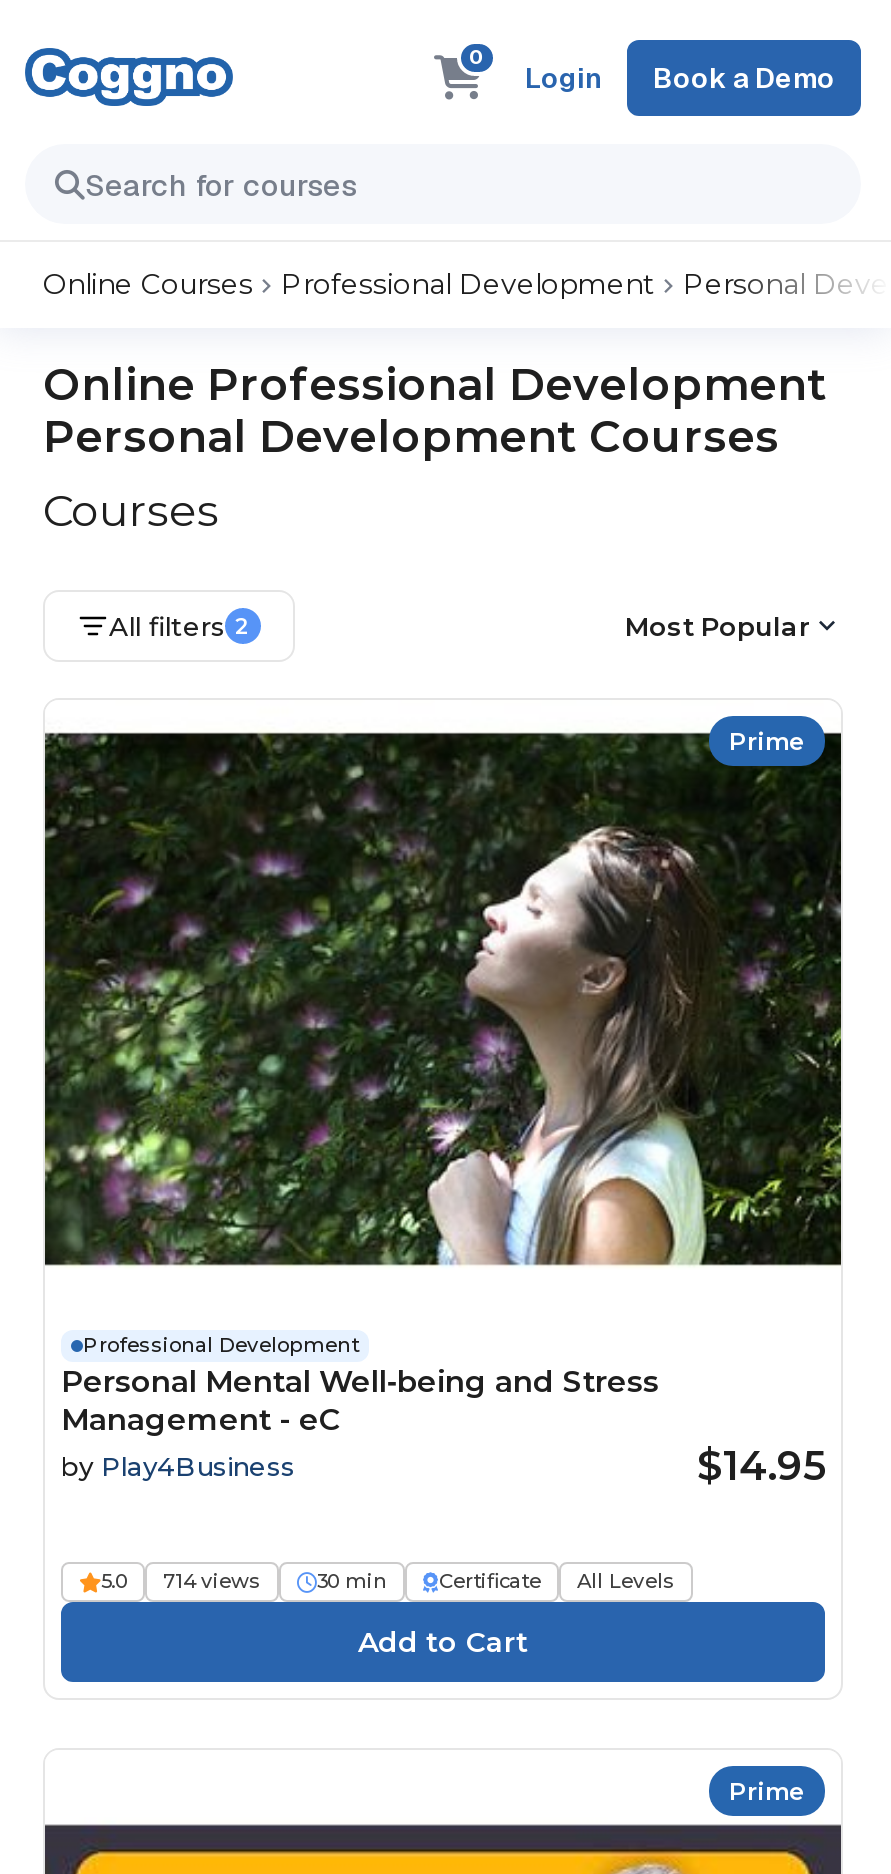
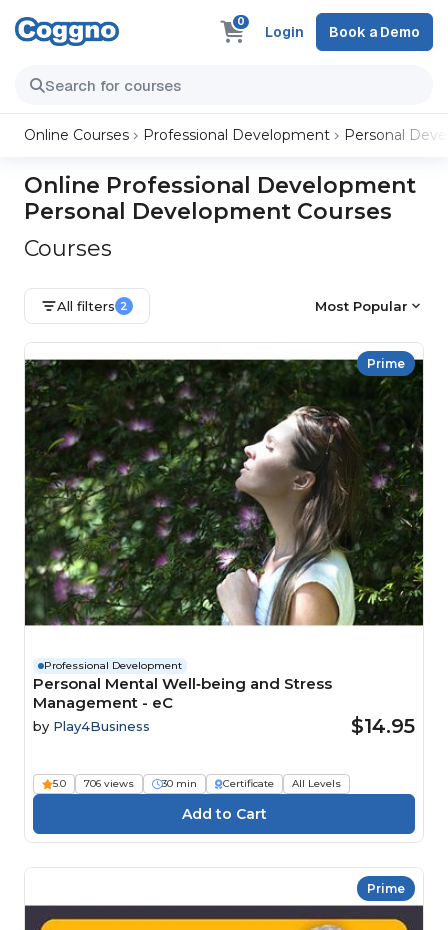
- 5.0 714 views
+ 5.0 706 views
